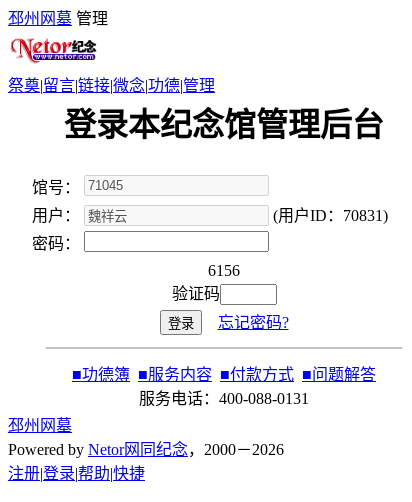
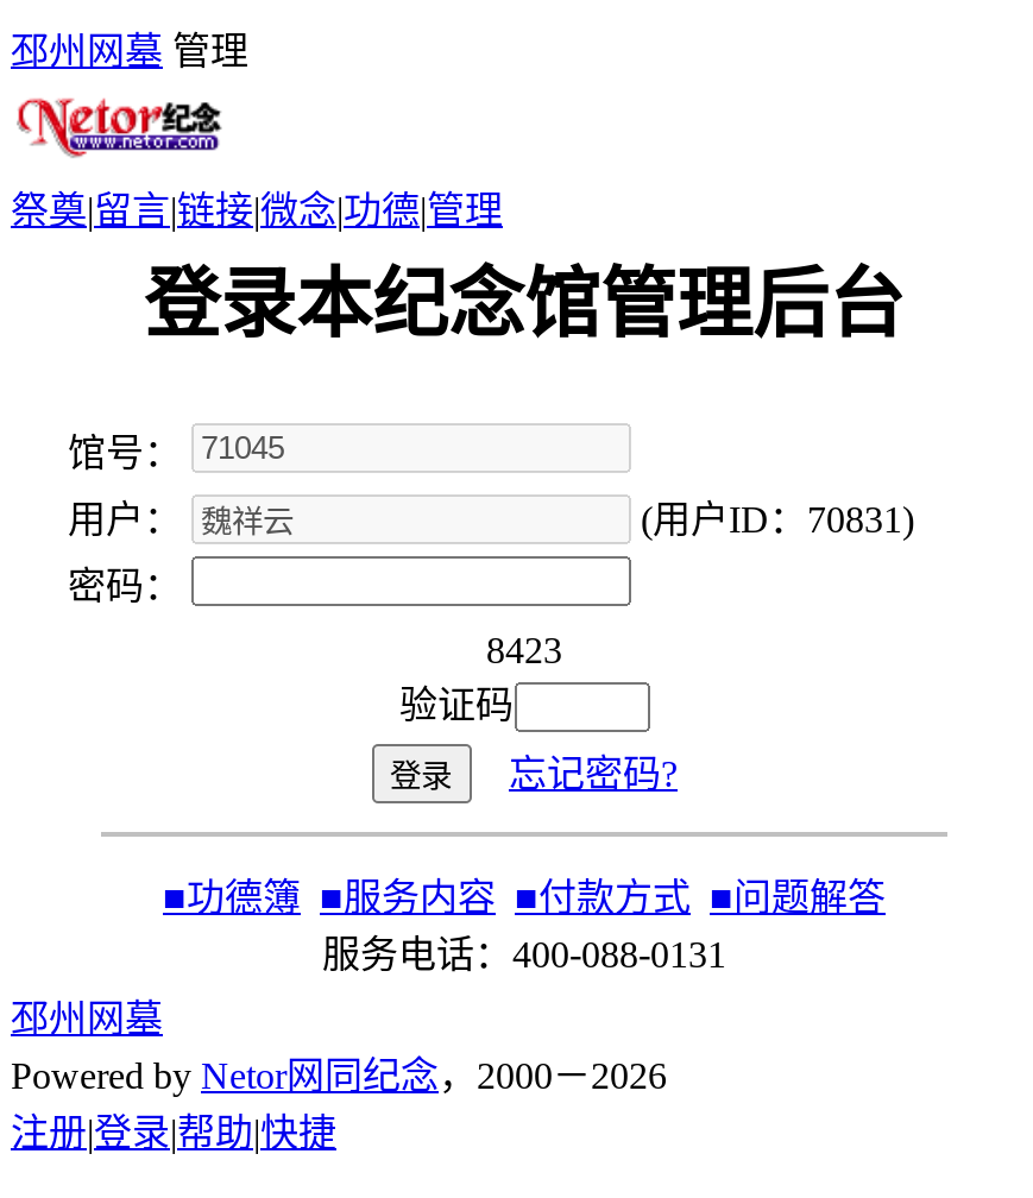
- 6156
+ 8423
